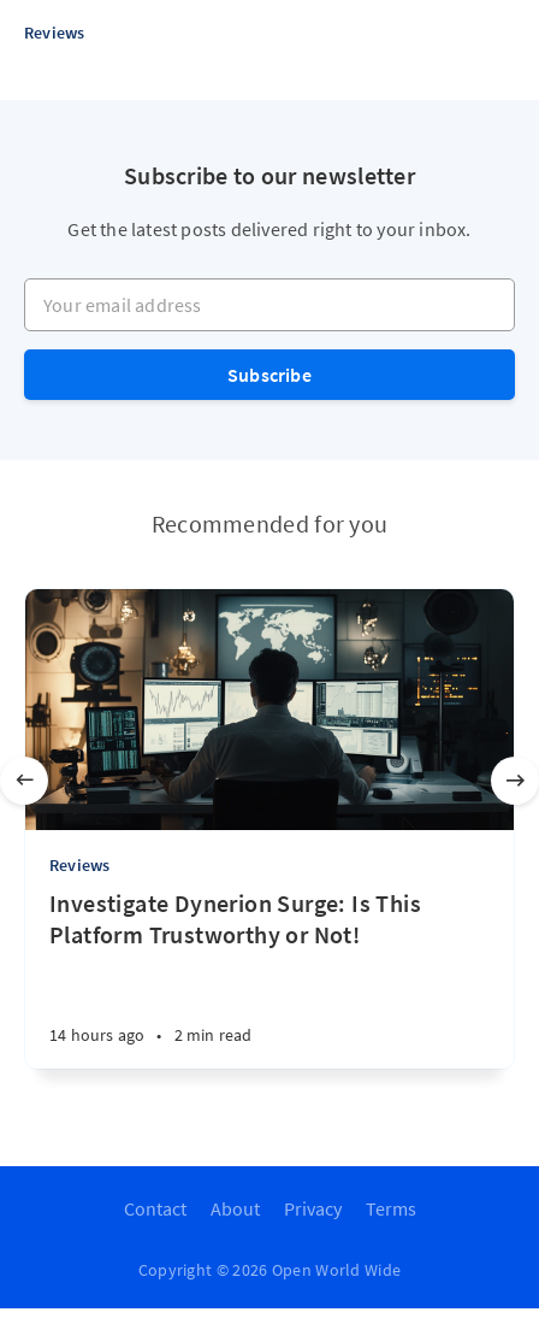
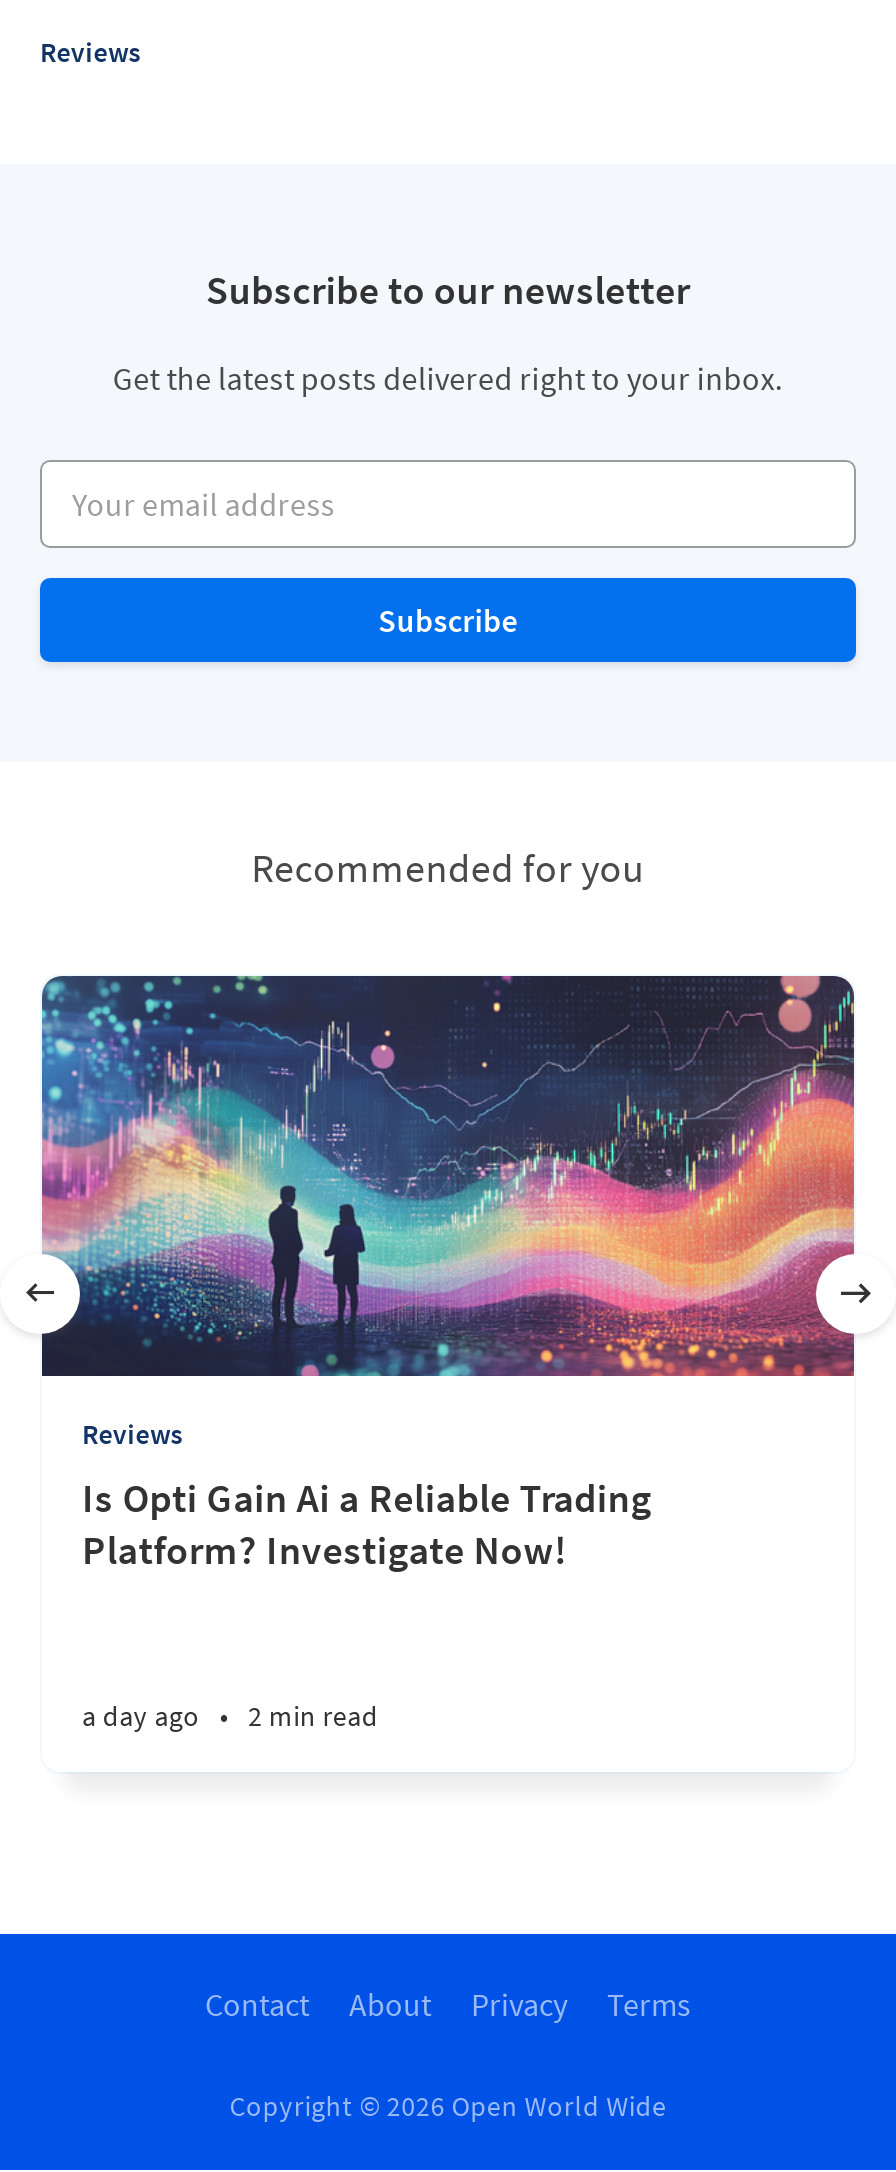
- [image]
+ [image]

- Investigate Dynerion Surge: Is This
- Platform Trustworthy or Not!
+ Is Opti Gain Ai a Reliable Trading
+ Platform? Investigate Now!

- 14 hours ago • 2 min read
+ a day ago • 2 min read
